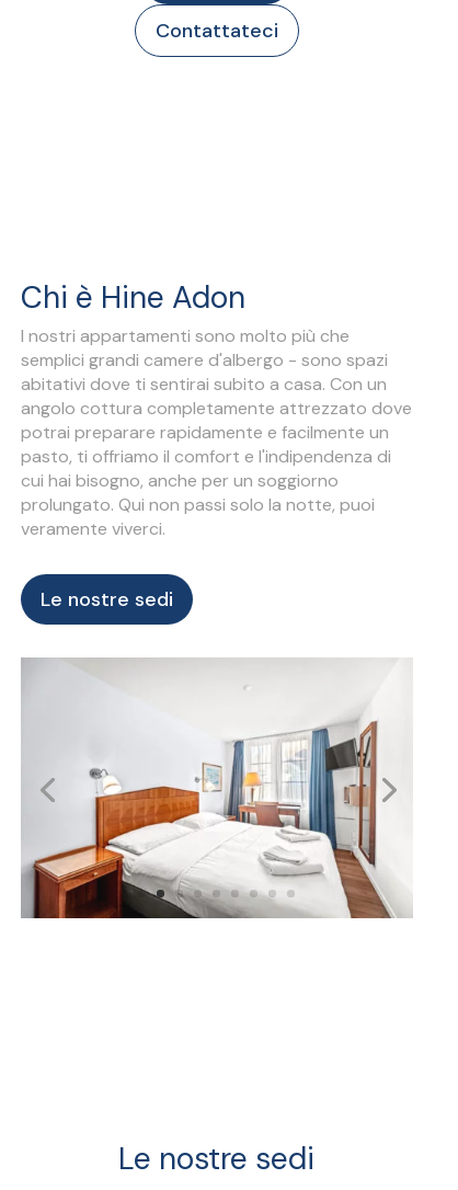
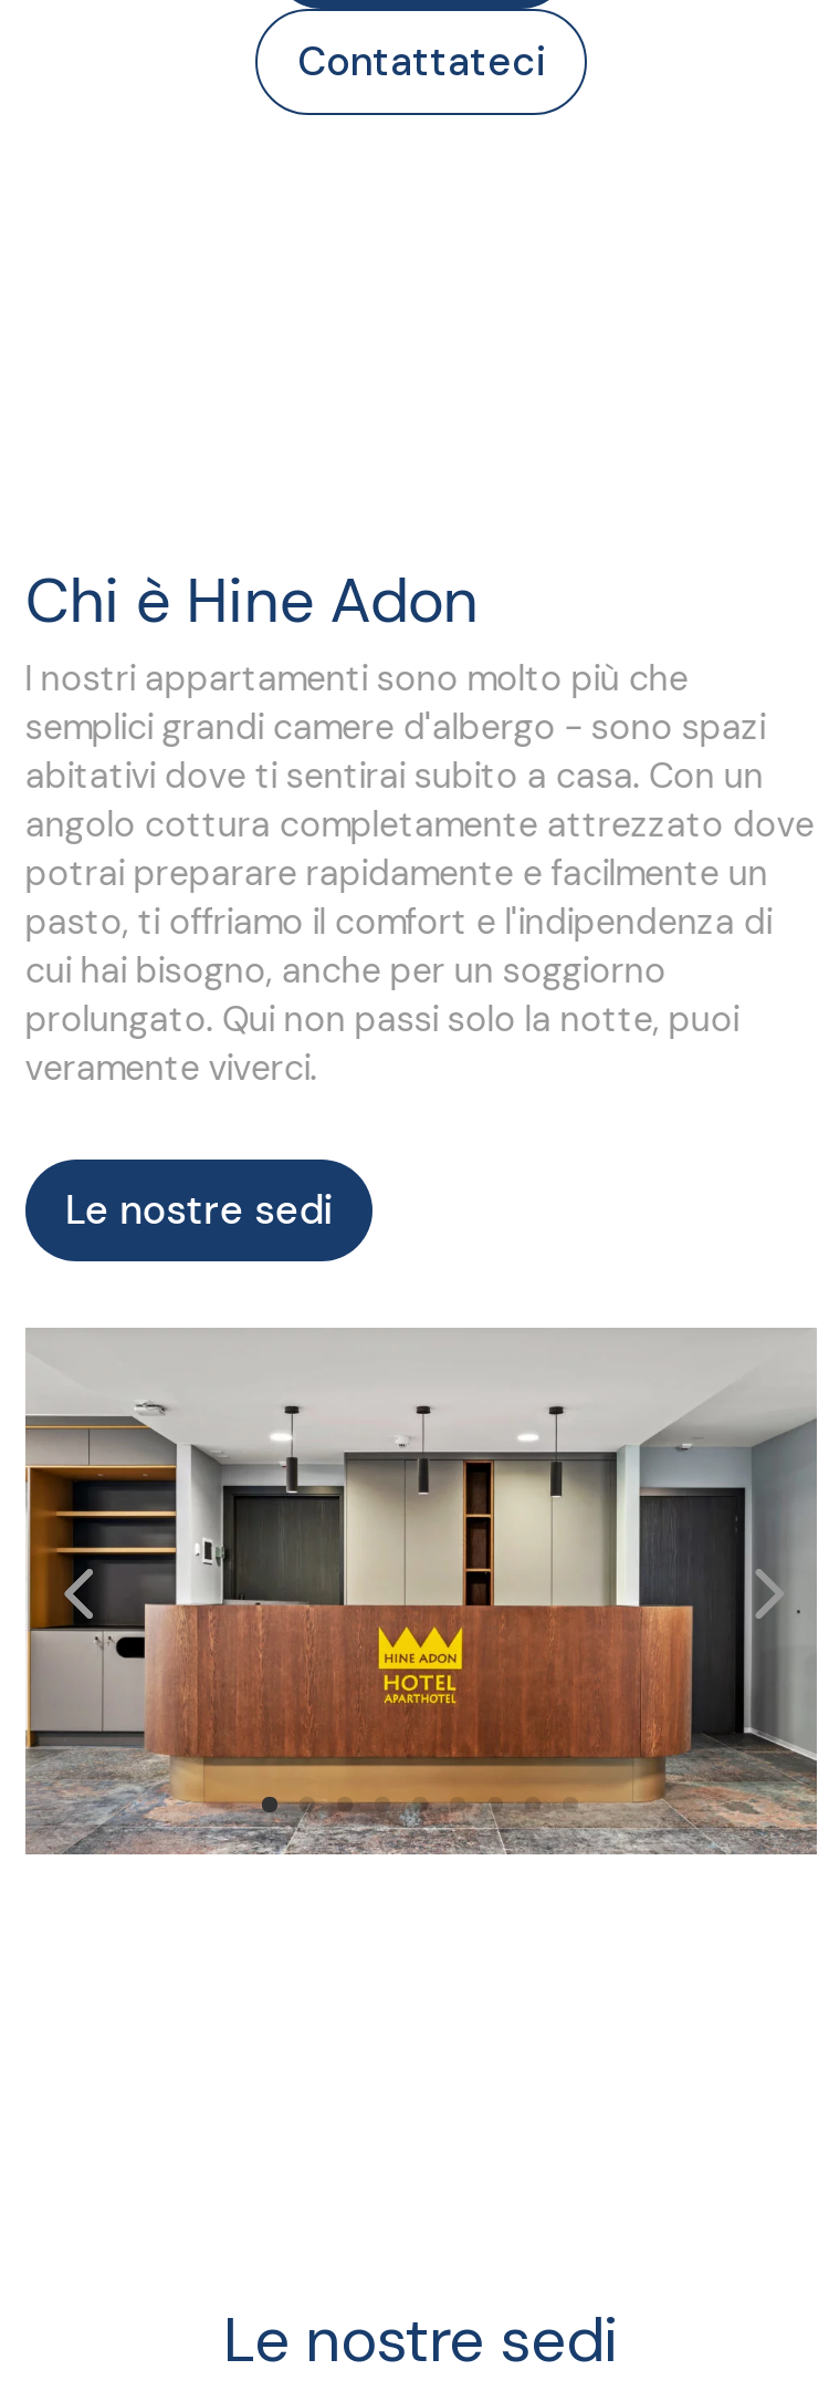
- [image]
+ [image]
